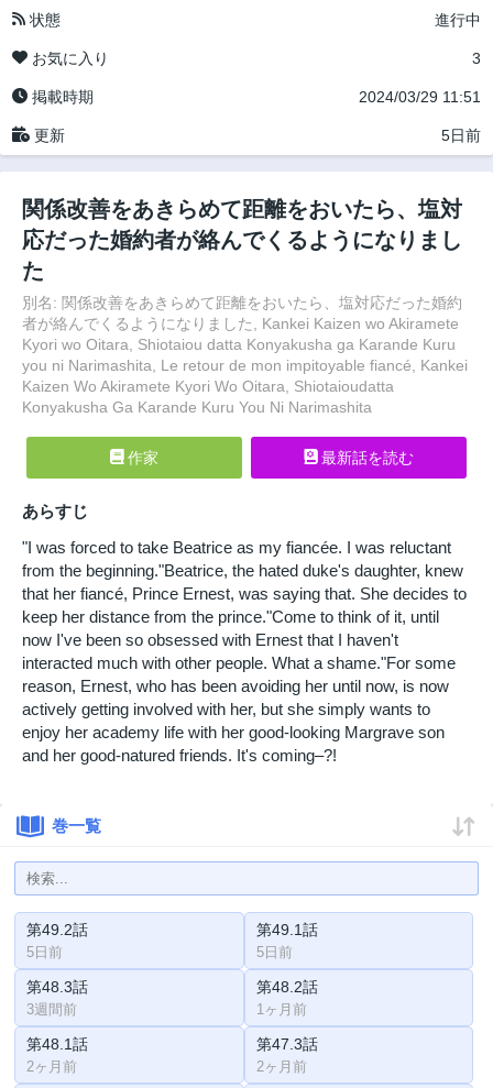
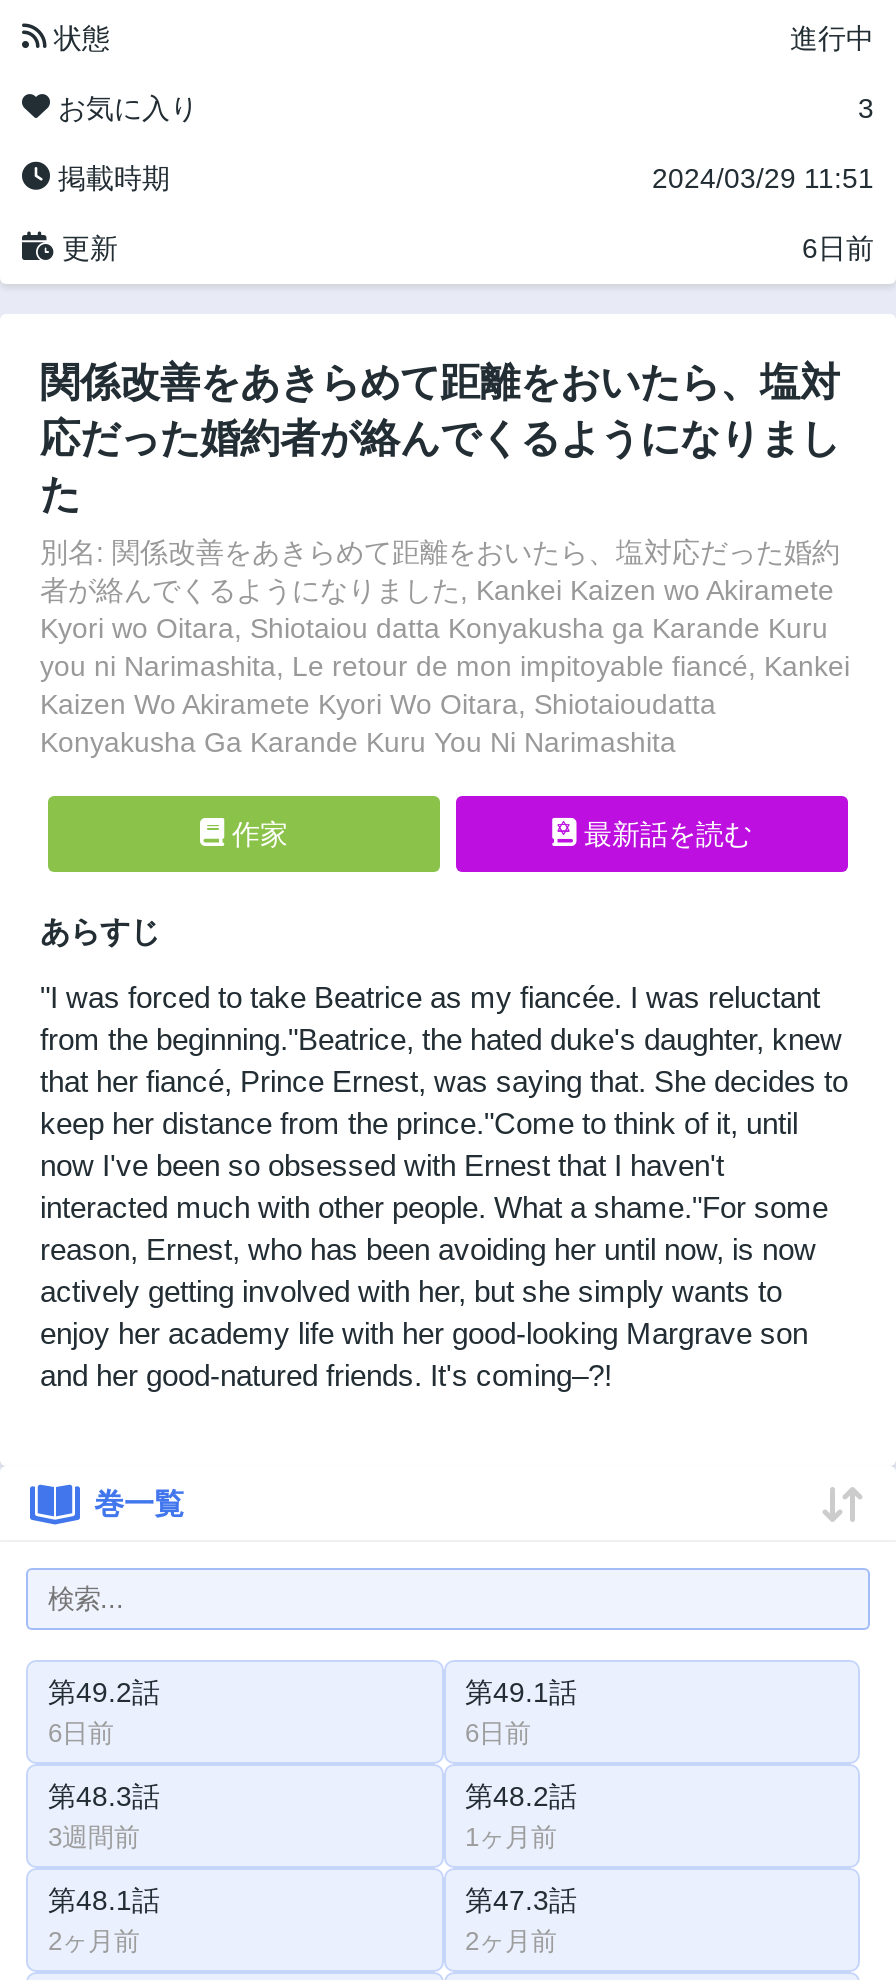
- 5日前
+ 6日前

- 5日前
+ 6日前

- 5日前
+ 6日前
